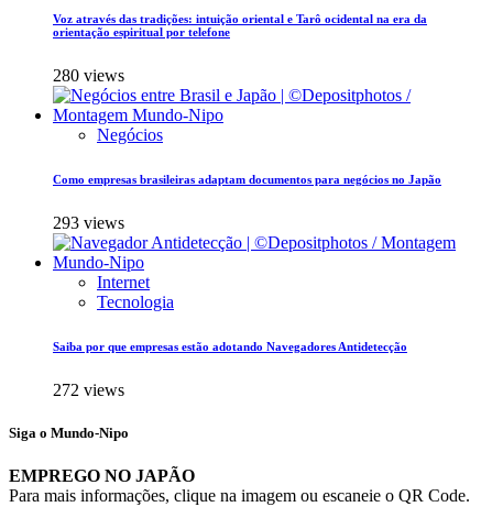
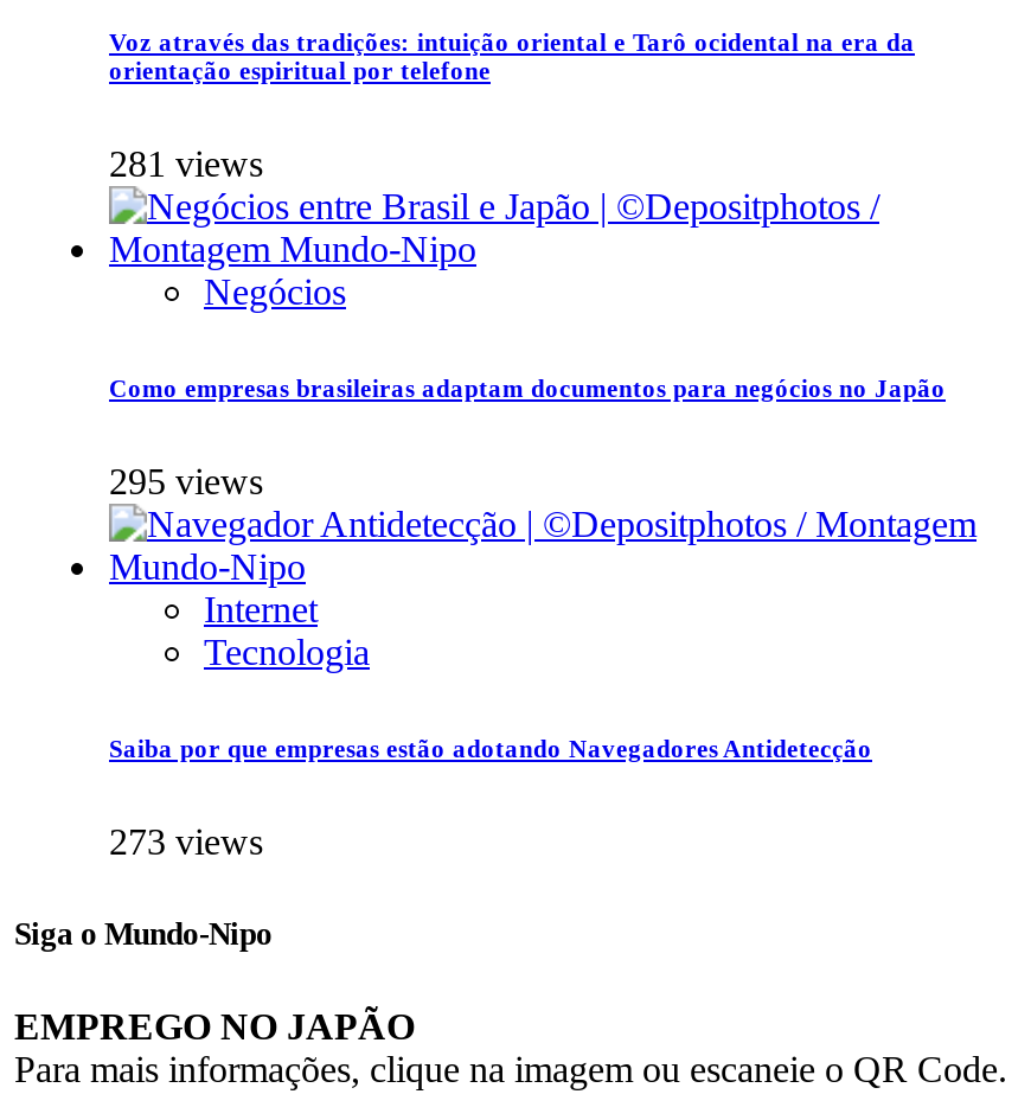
- 280 views
+ 281 views

- 293 views
+ 295 views

- 272 views
+ 273 views
